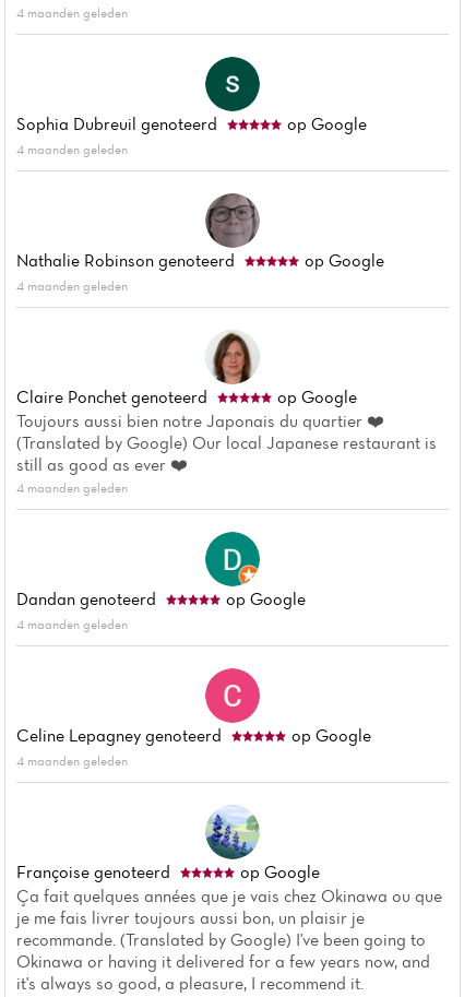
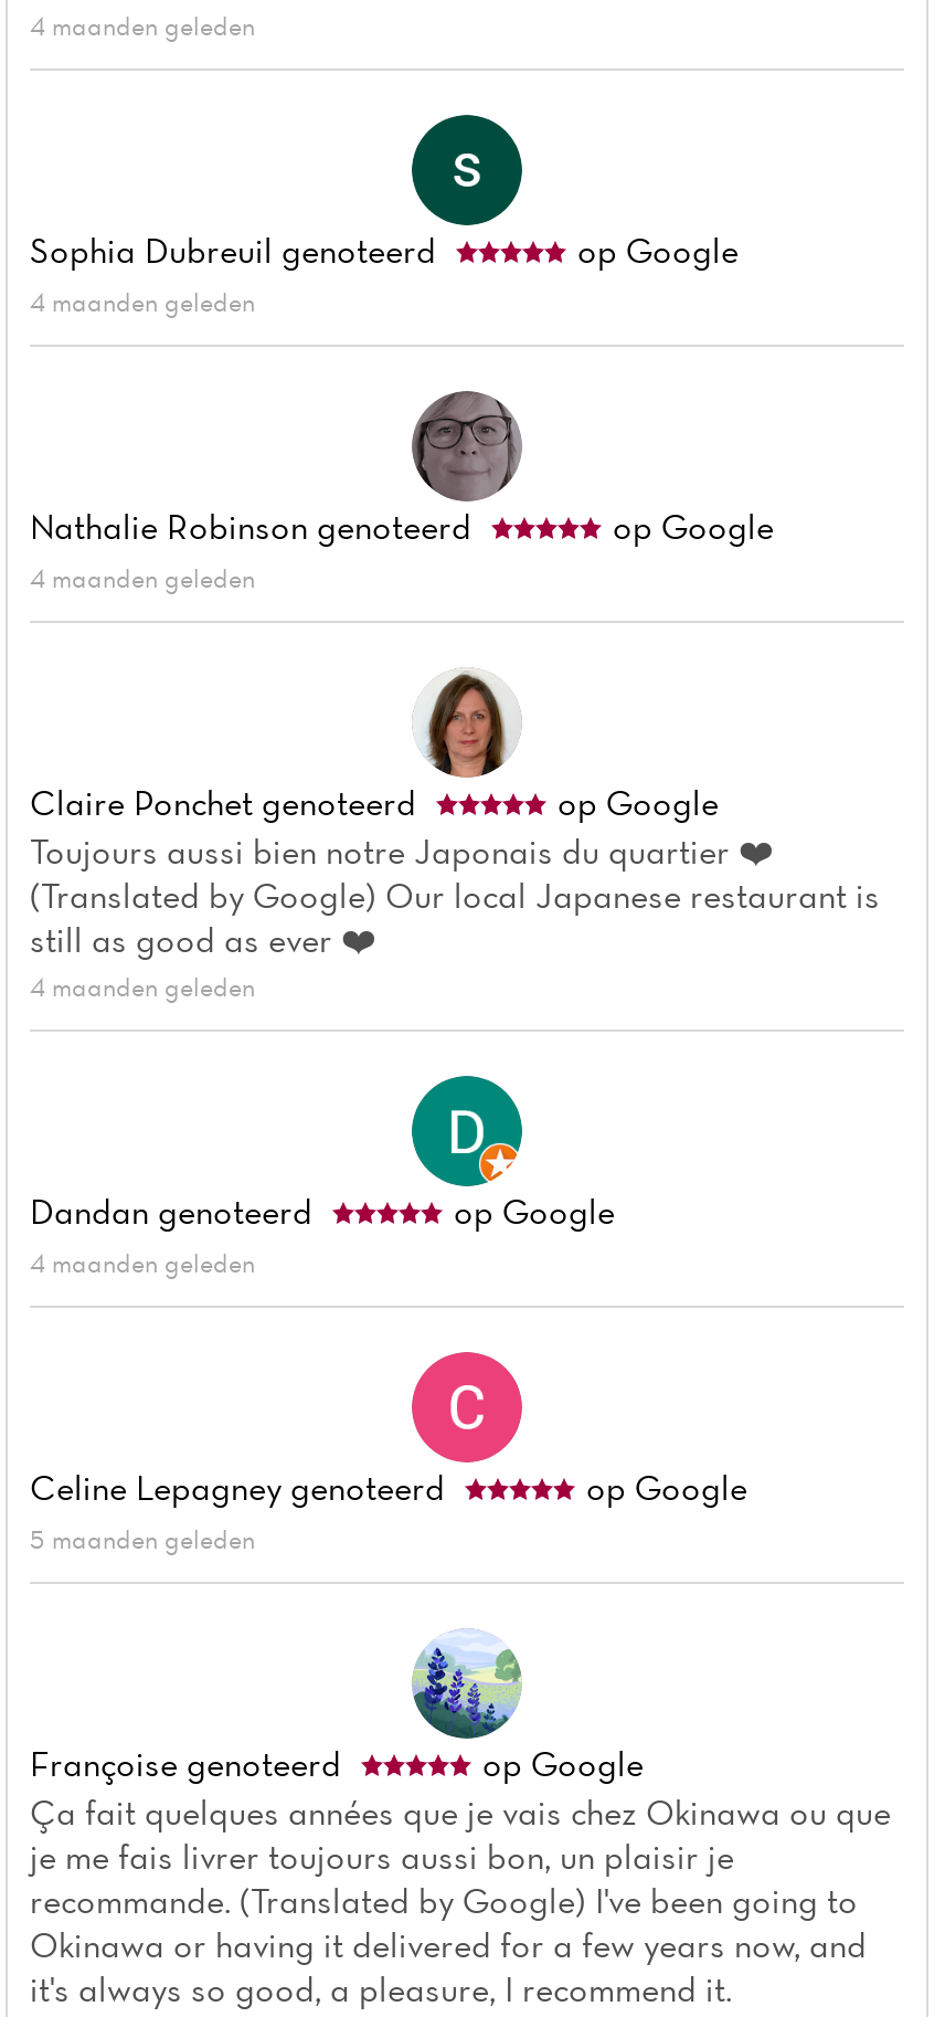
- 4 maanden geleden
+ 5 maanden geleden
